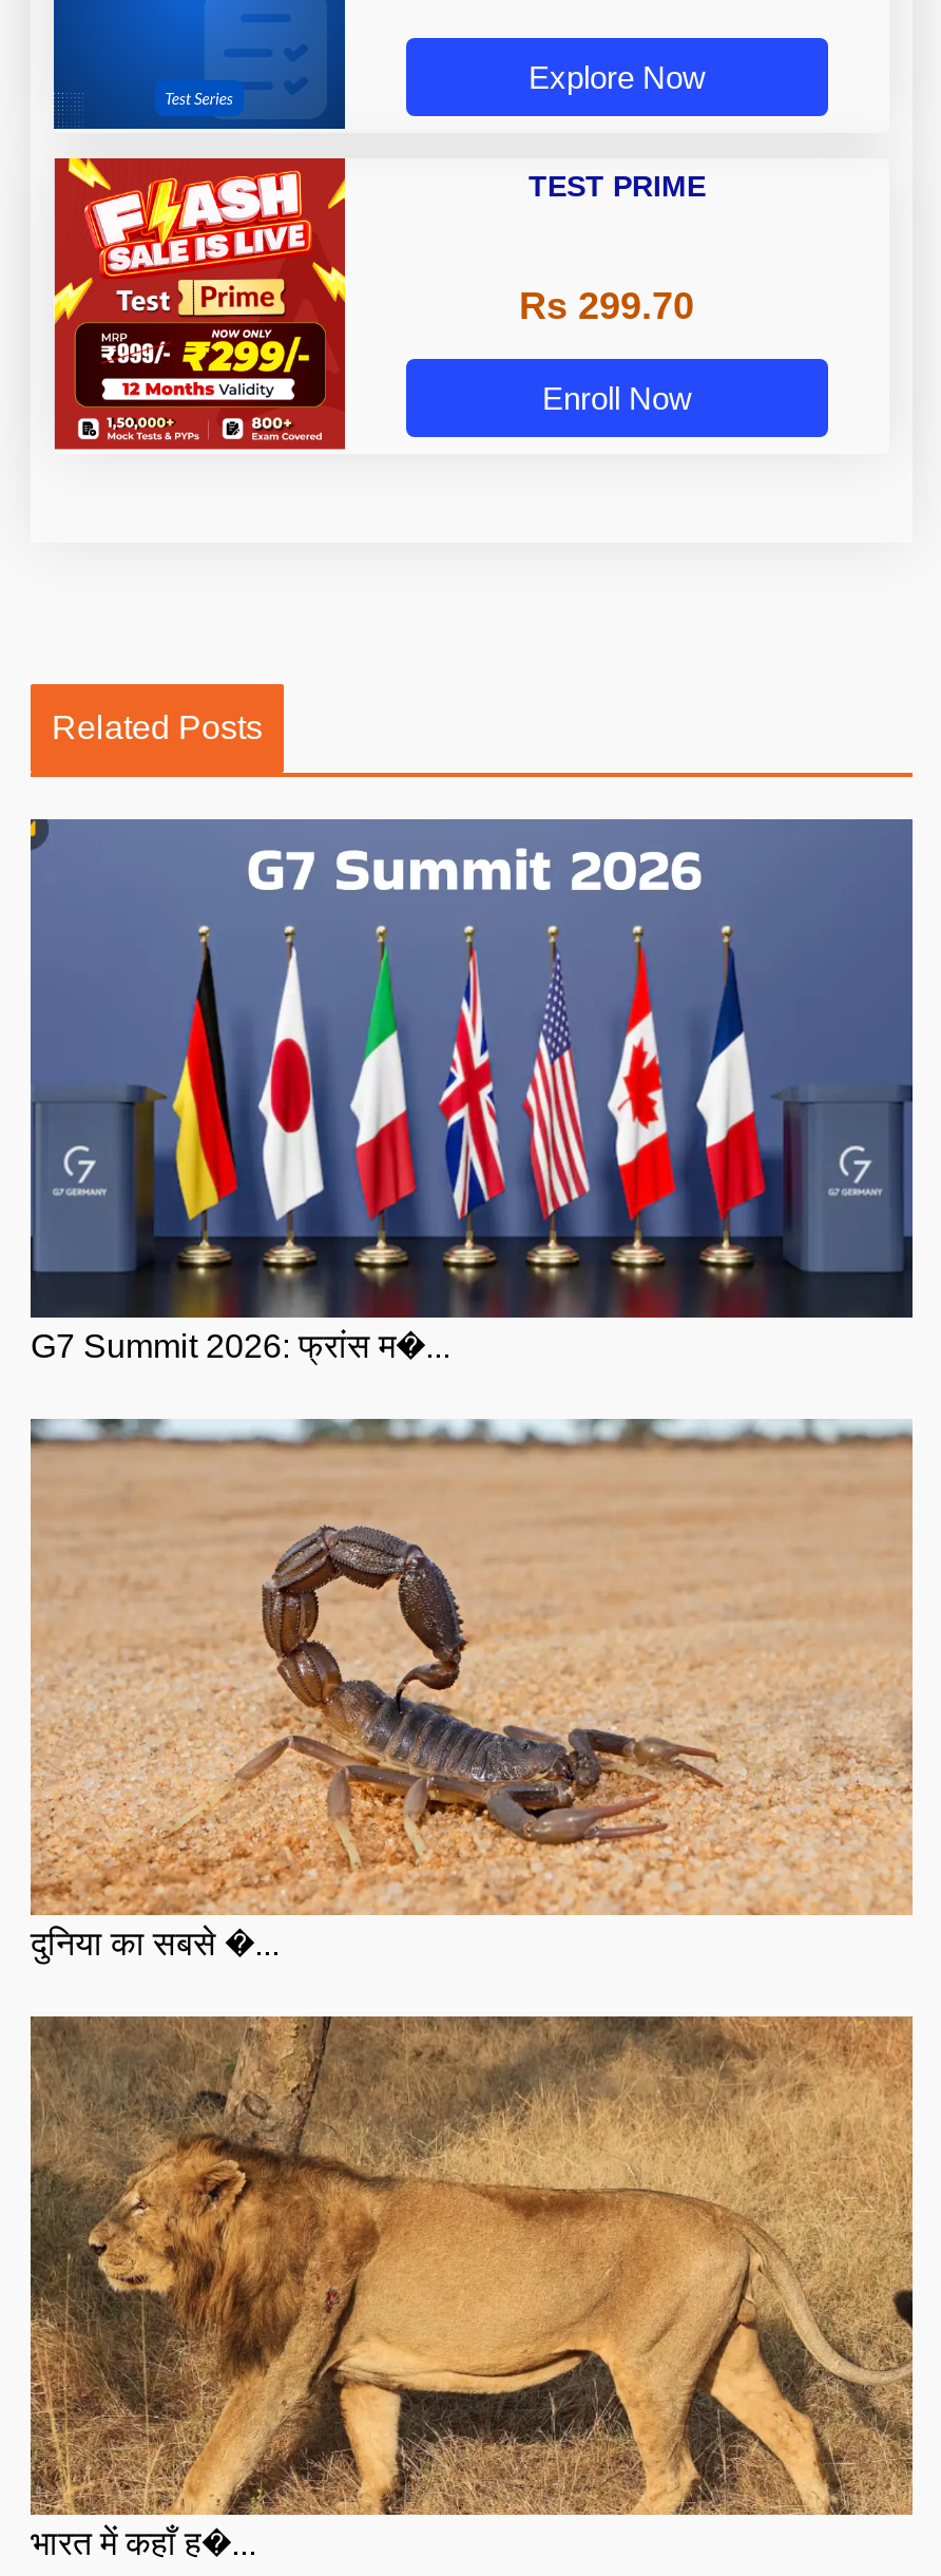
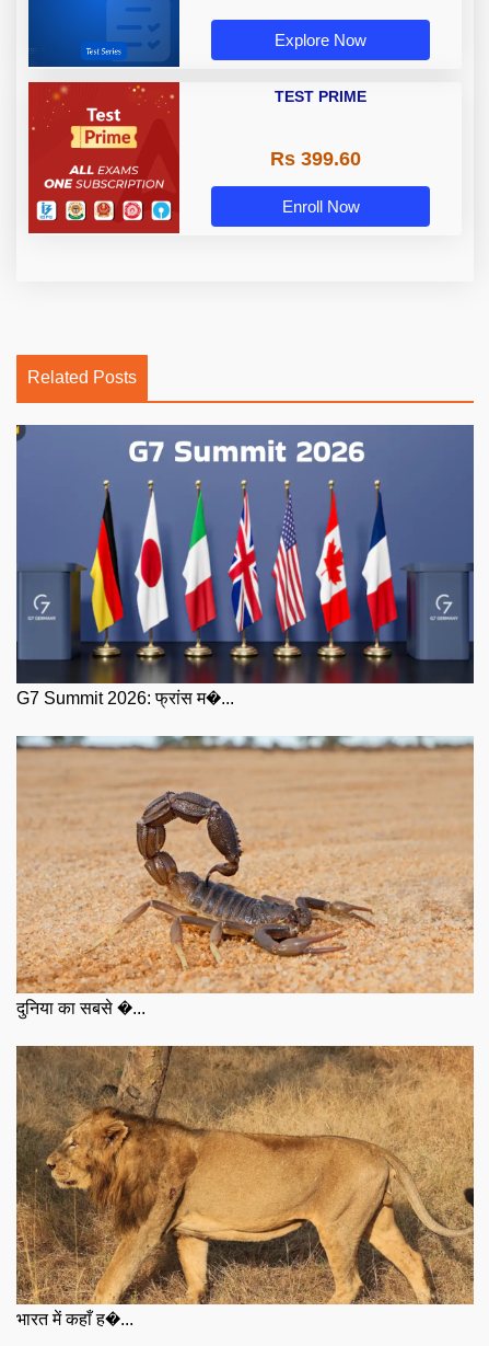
- [image]
+ [image]

- Rs 299.70
+ Rs 399.60
